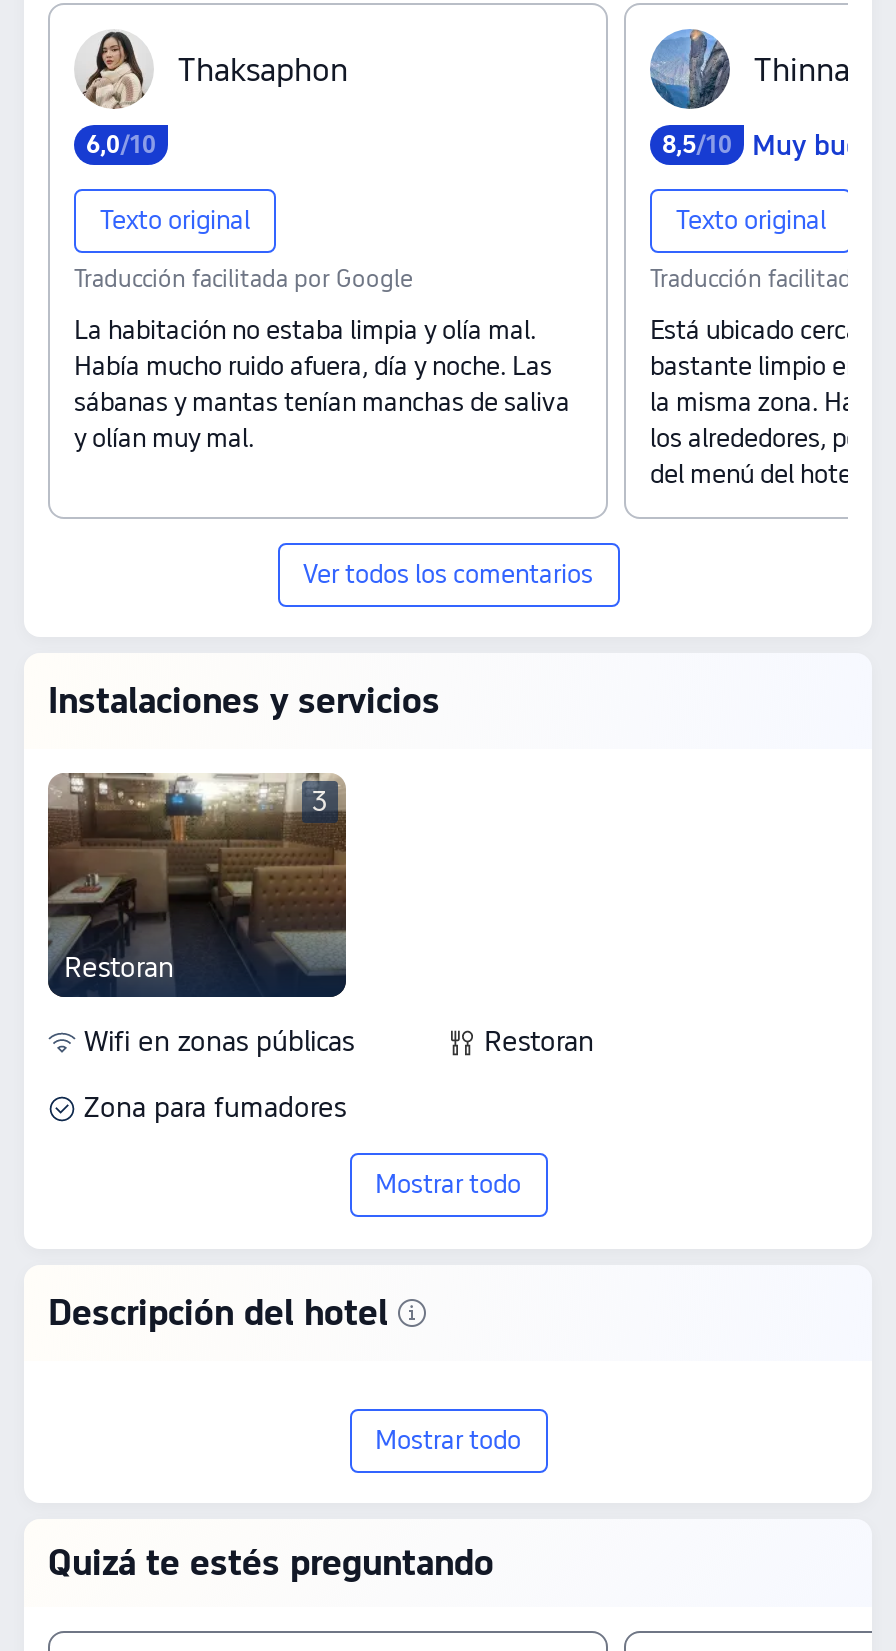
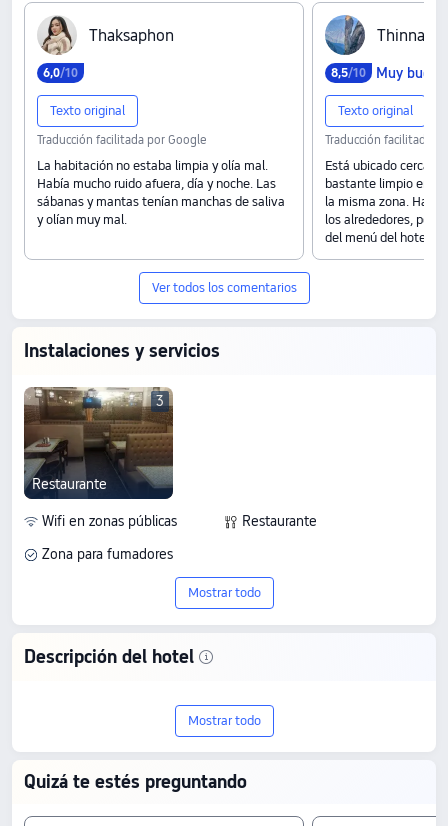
- Restoran
+ Restaurante

- Restoran
+ Restaurante
